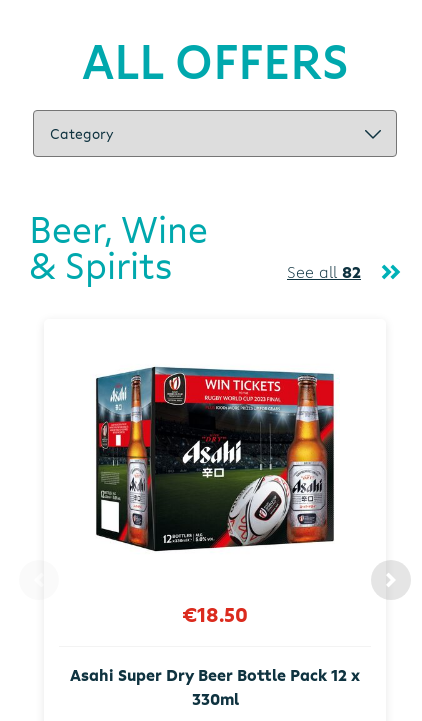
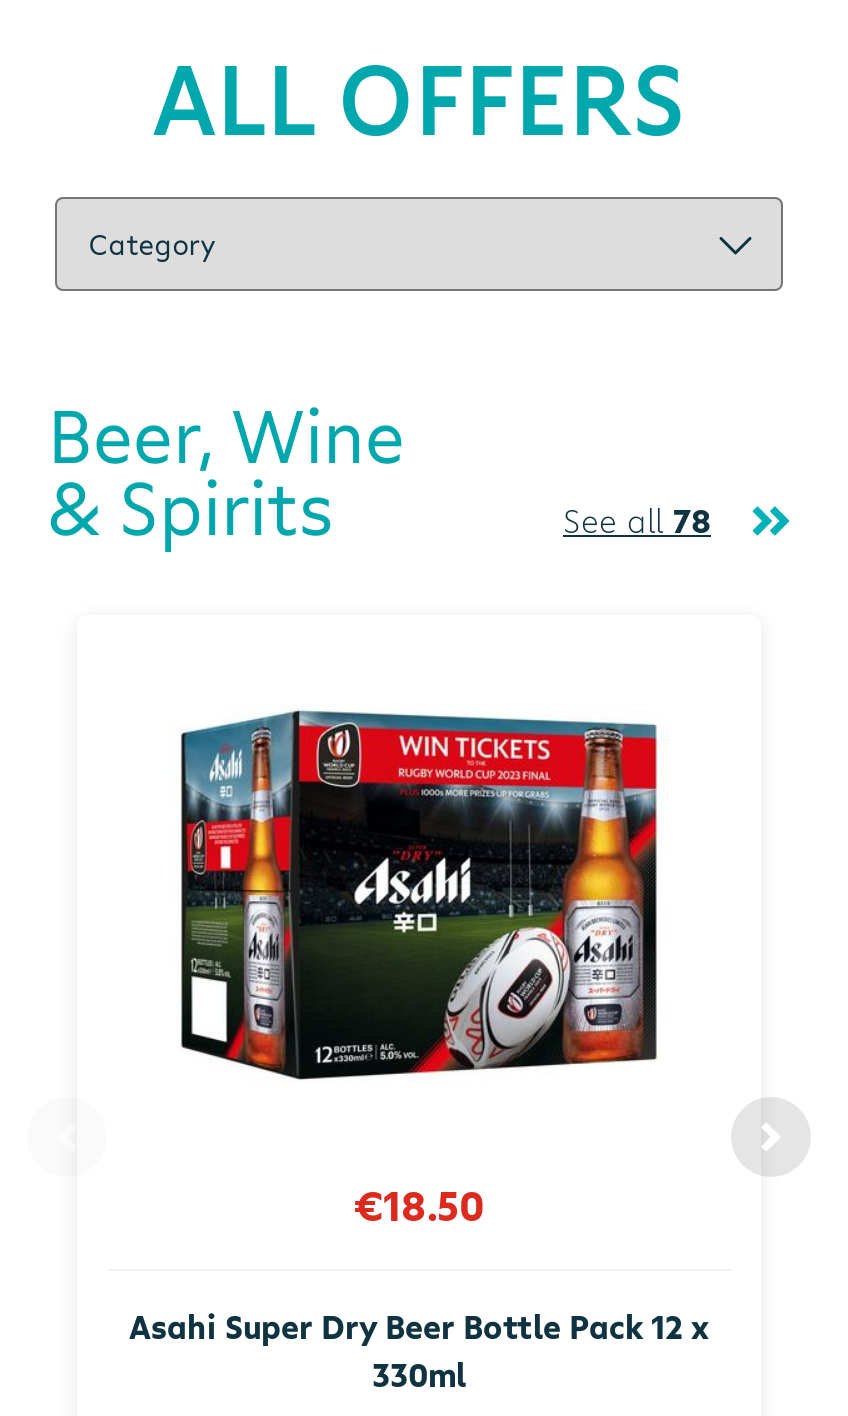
- See all 82
+ See all 78
